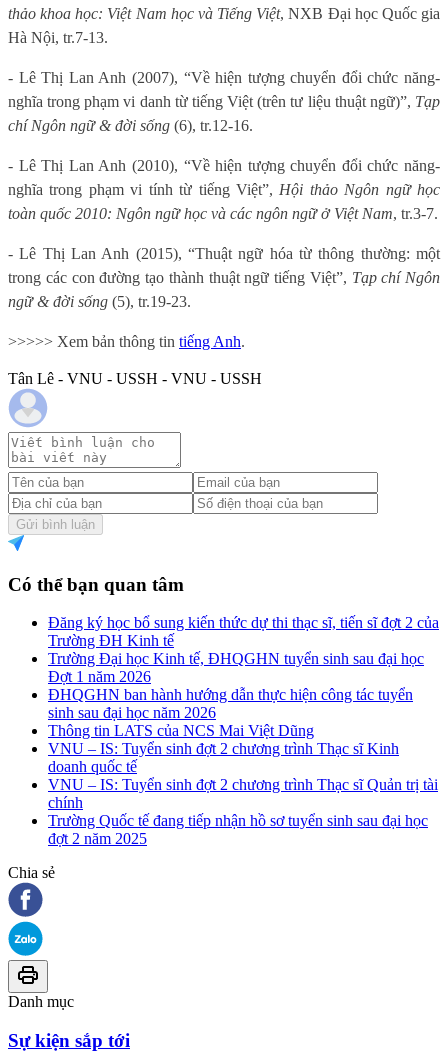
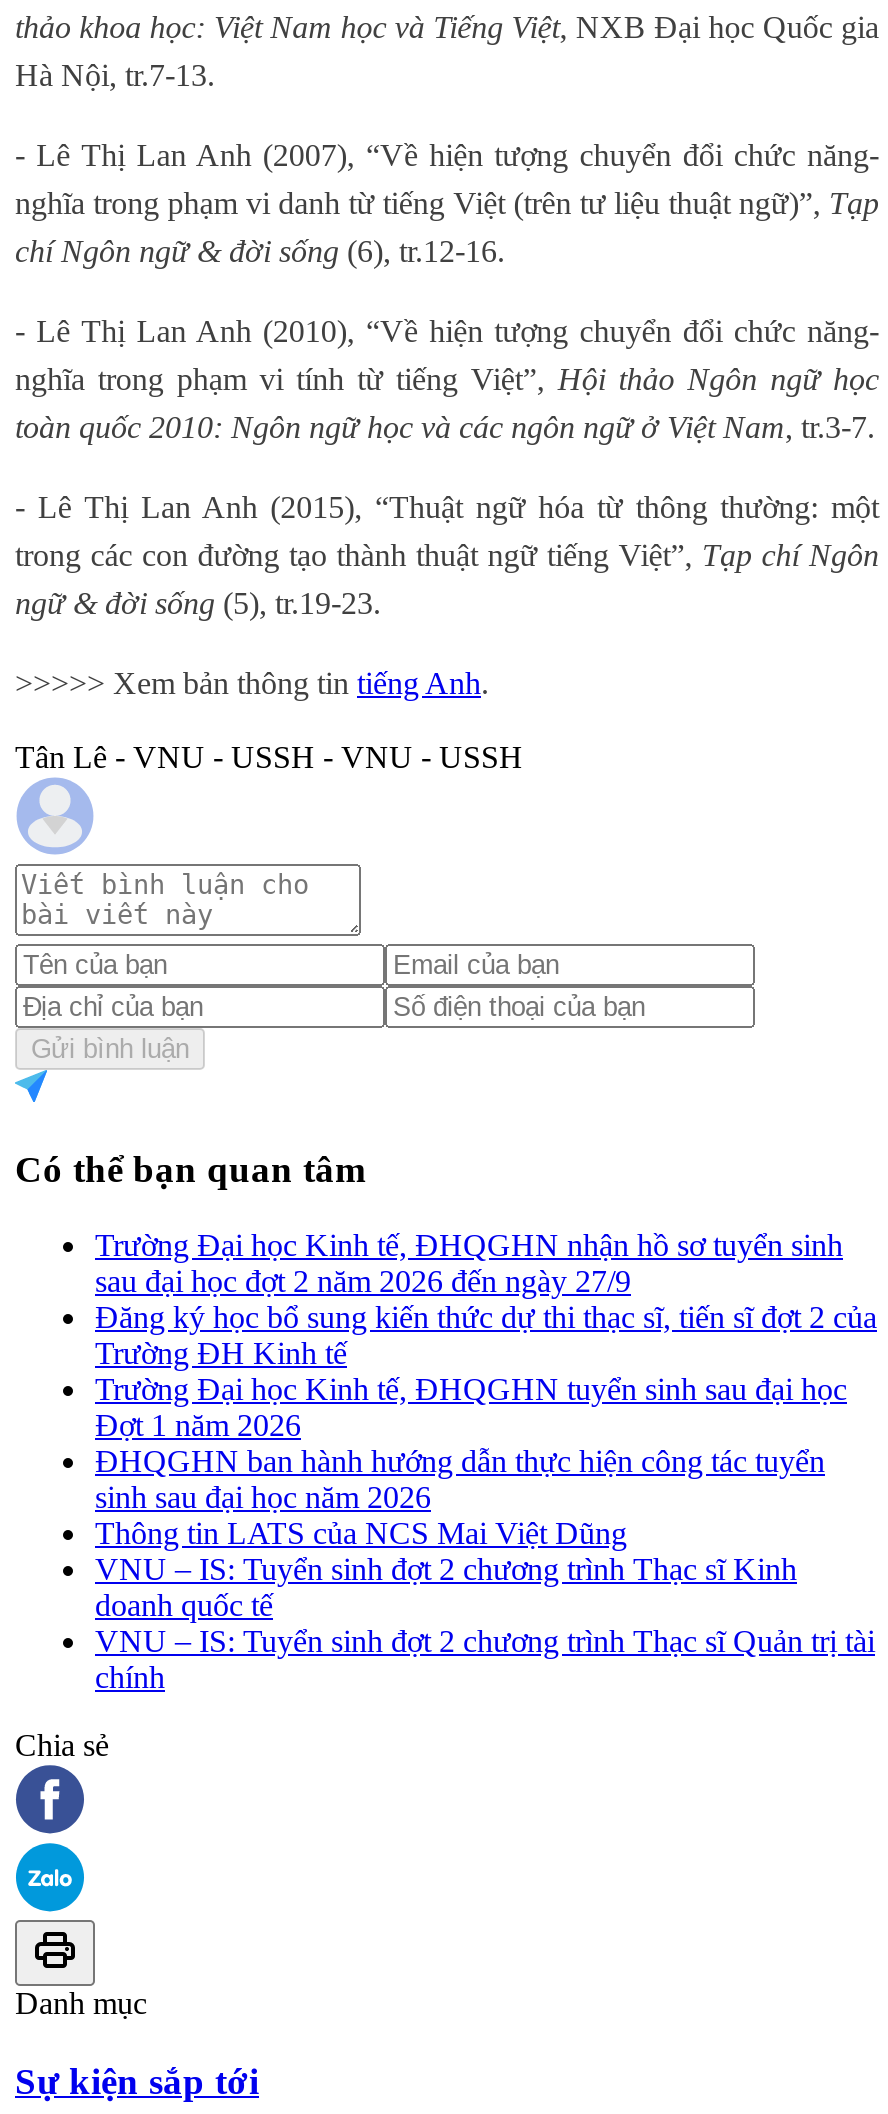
+ Trường Đại học Kinh tế, ĐHQGHN nhận hồ sơ tuyển sinh
+ sau đại học đợt 2 năm 2026 đến ngày 27/9

moved down: Đăng ký học bổ sung kiến thức dự thi thạc sĩ, tiến sĩ đợt 2 của | Trường ĐH Kinh tế | Trường Đại học Kinh tế, ĐHQGHN tuyển sinh sau đại học | ... | VNU – IS: Tuyển sinh đợt 2 chương trình Thạc sĩ Quản trị tài | chính

- Trường Quốc tế đang tiếp nhận hồ sơ tuyển sinh sau đại học
- đợt 2 năm 2025
